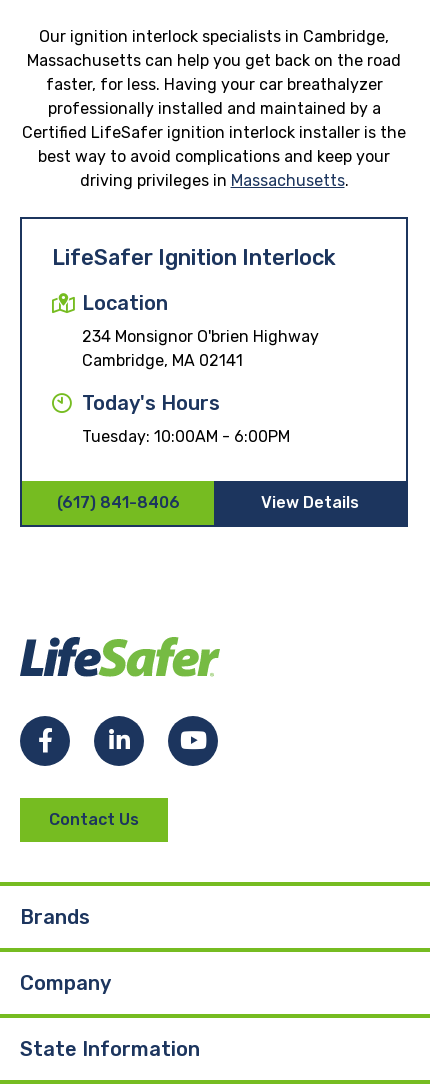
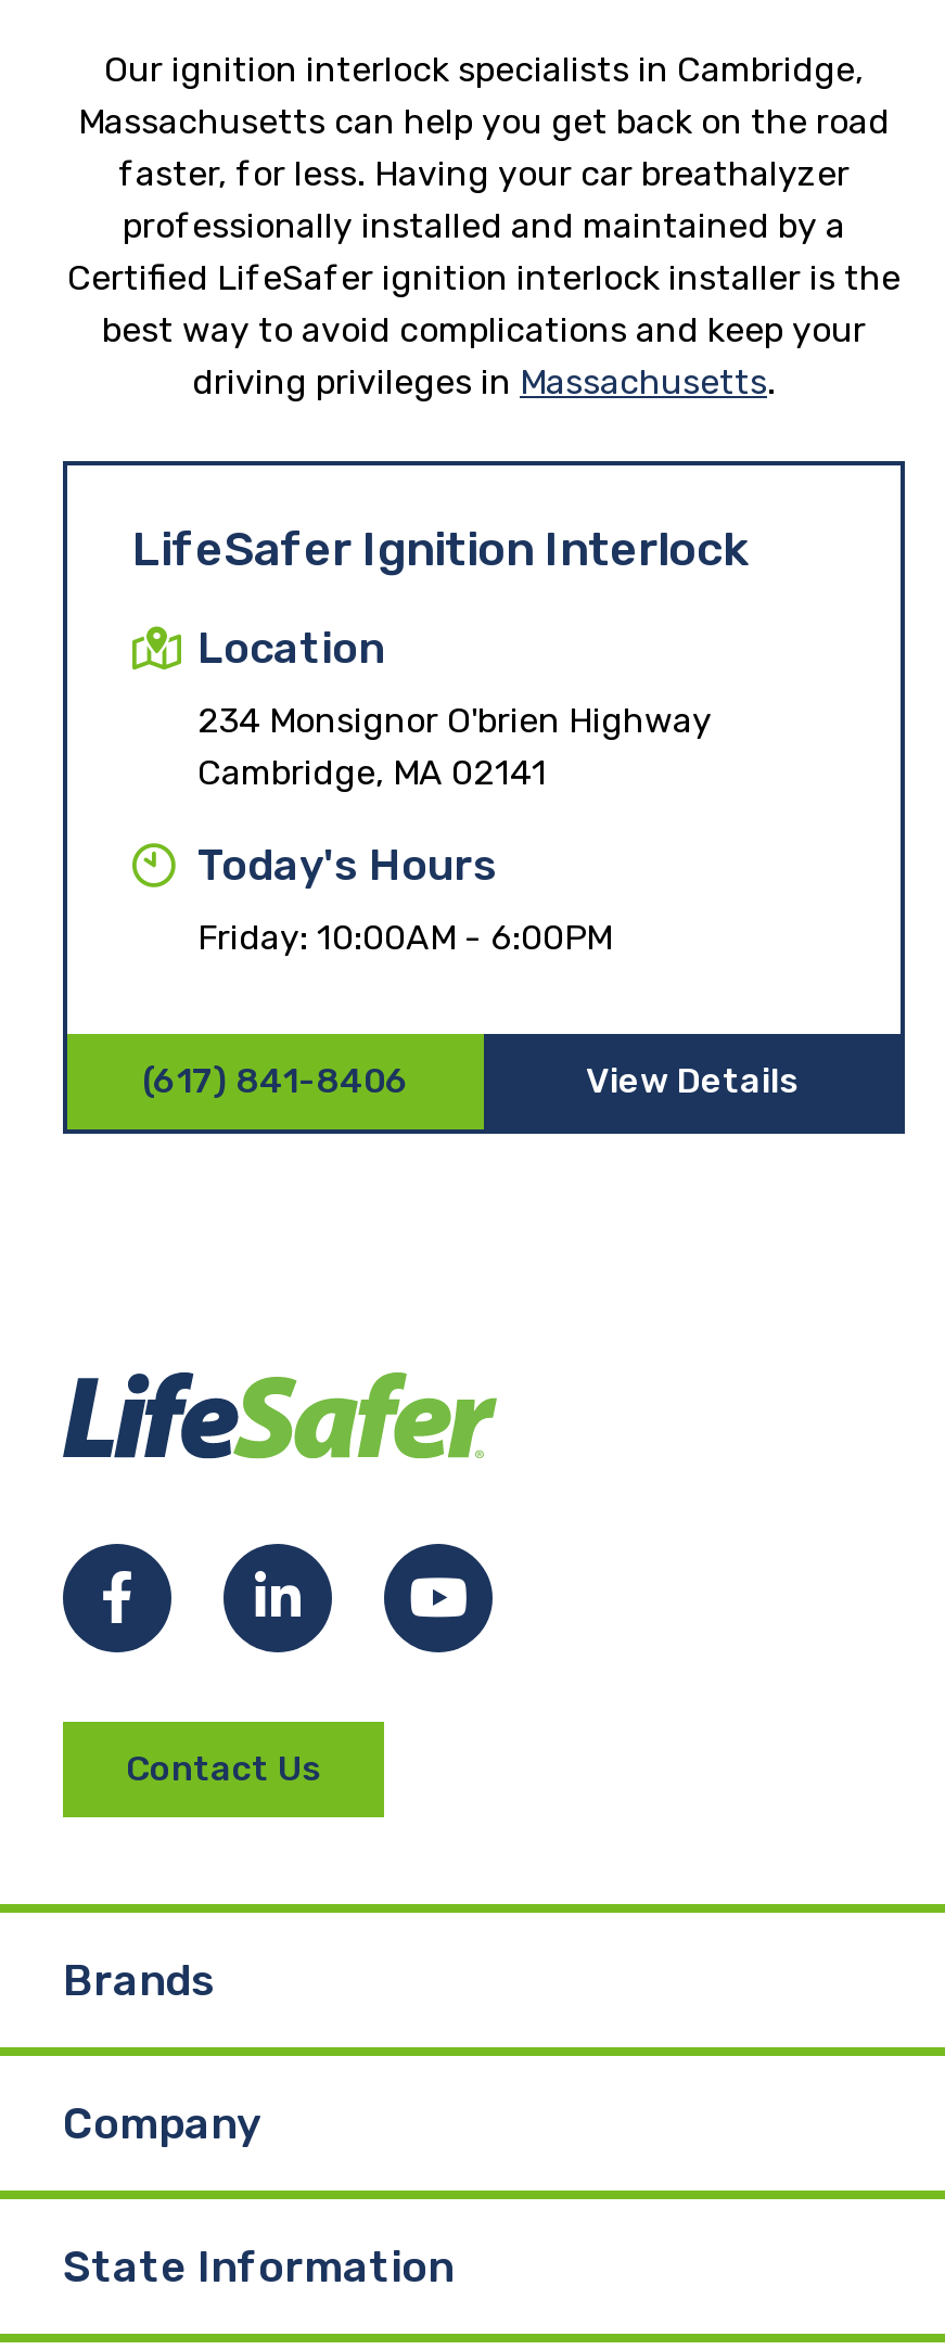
- Tuesday: 10:00AM - 6:00PM
+ Friday: 10:00AM - 6:00PM
